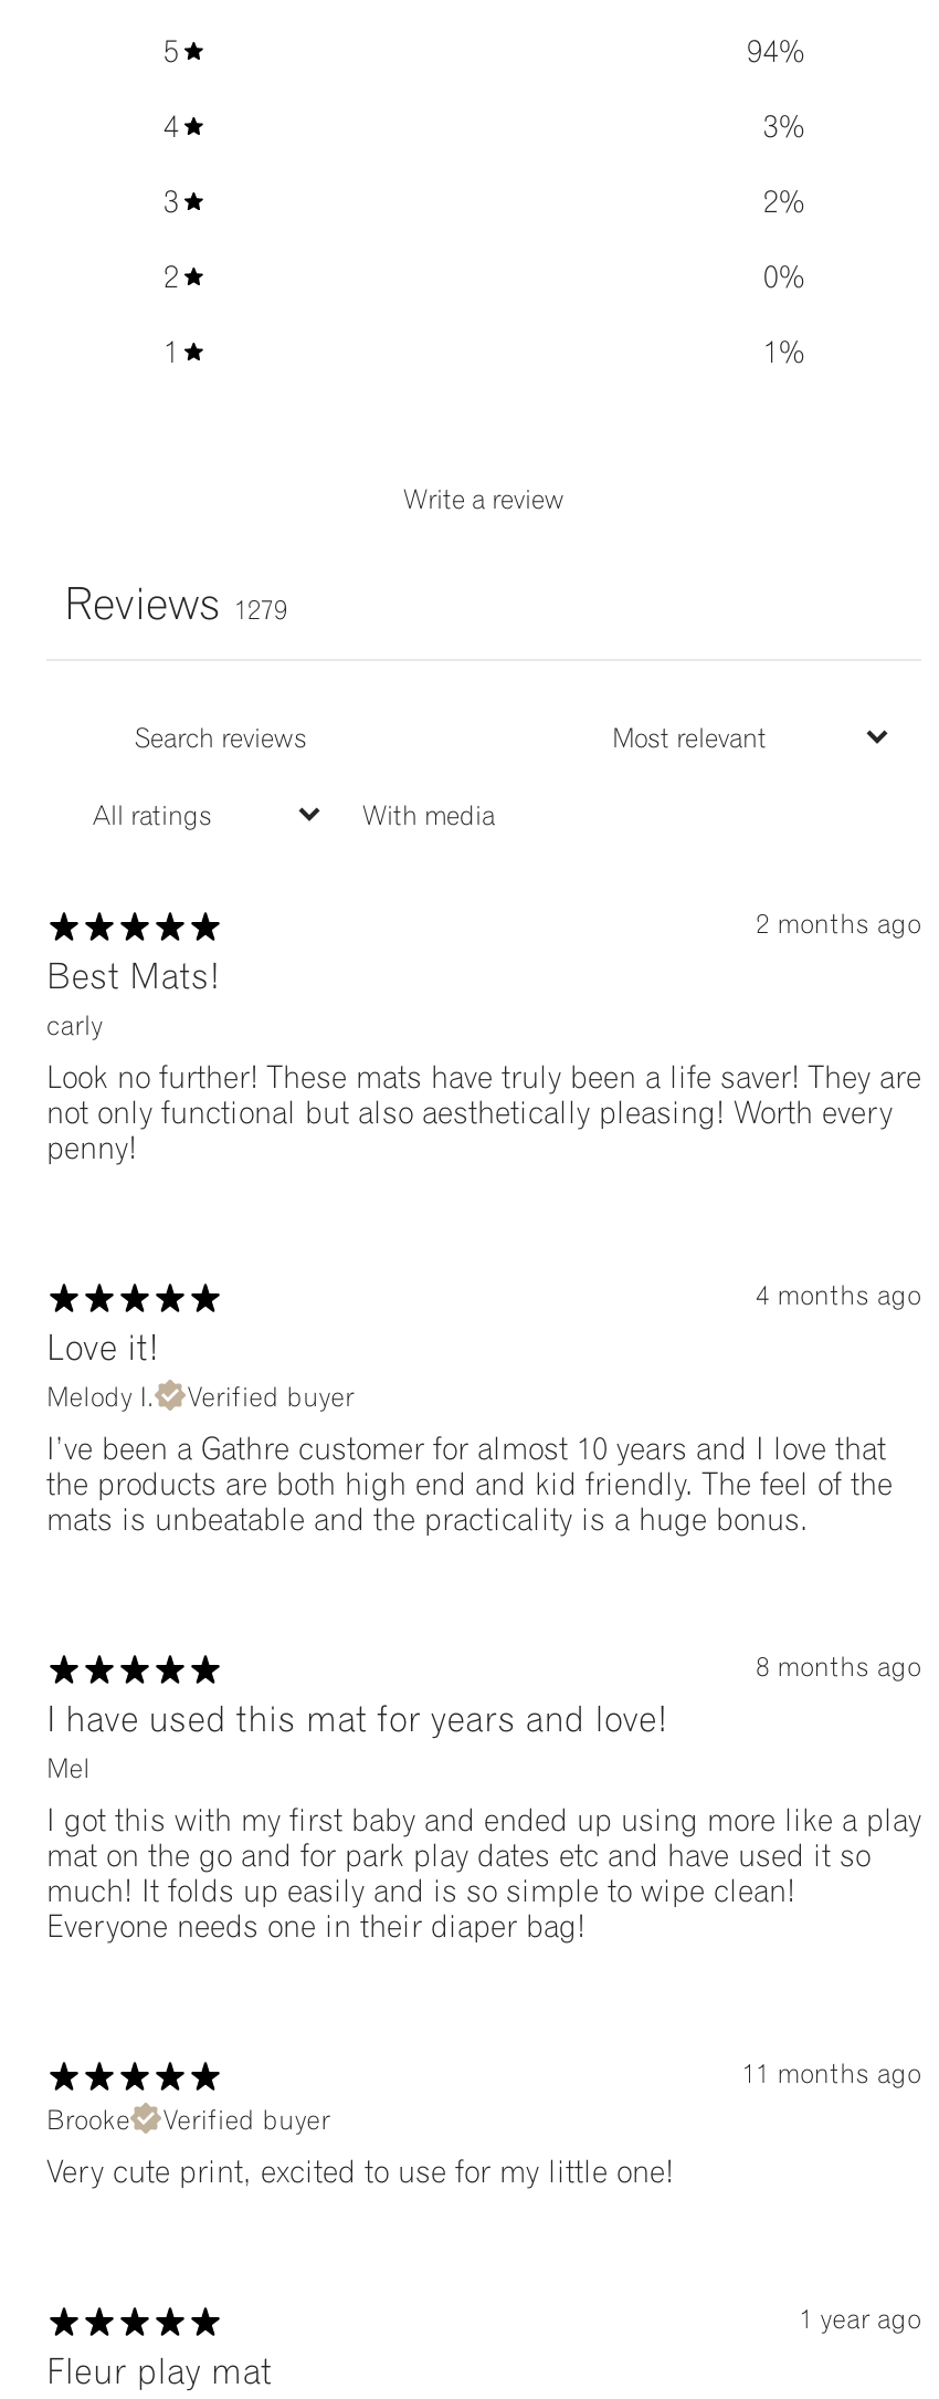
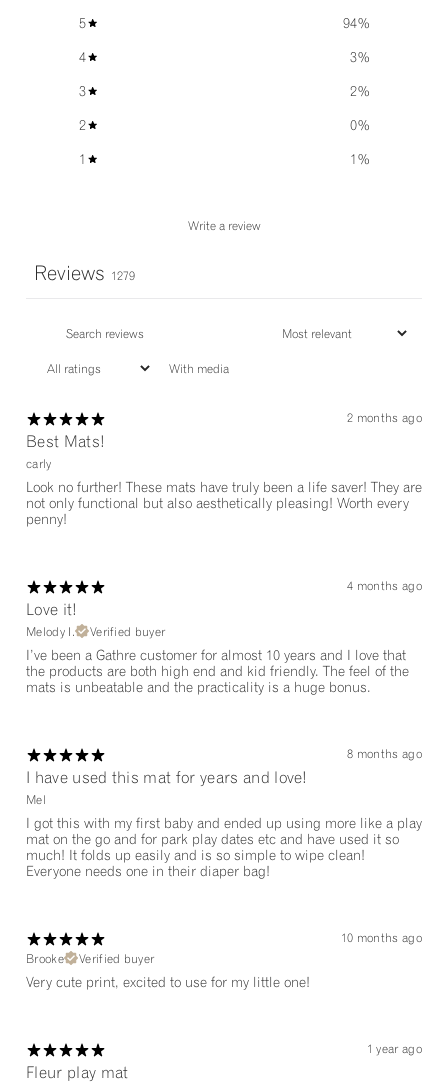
- 11 months ago
+ 10 months ago
